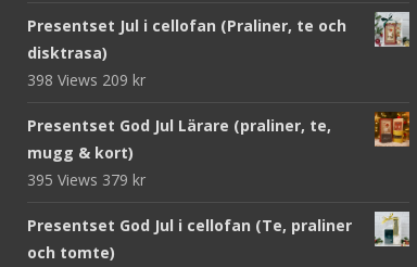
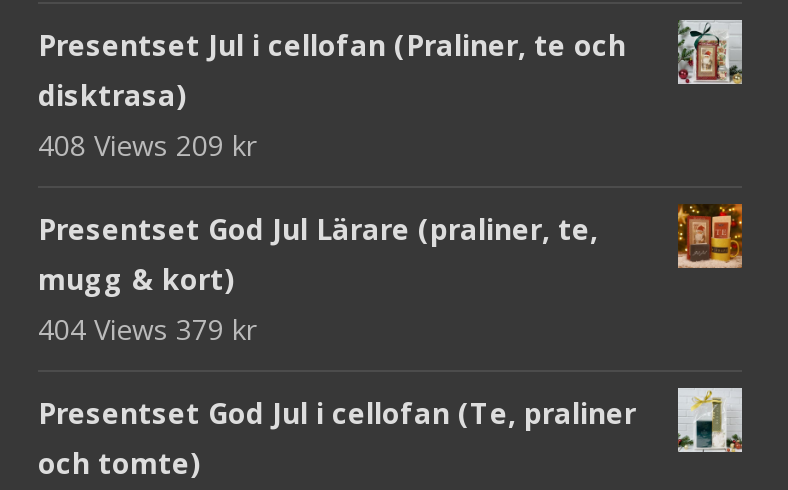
- 398 Views 209 kr
+ 408 Views 209 kr

- 395 Views 379 kr
+ 404 Views 379 kr
